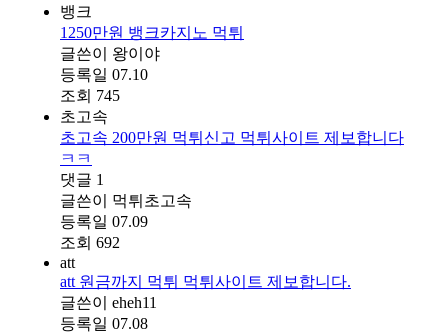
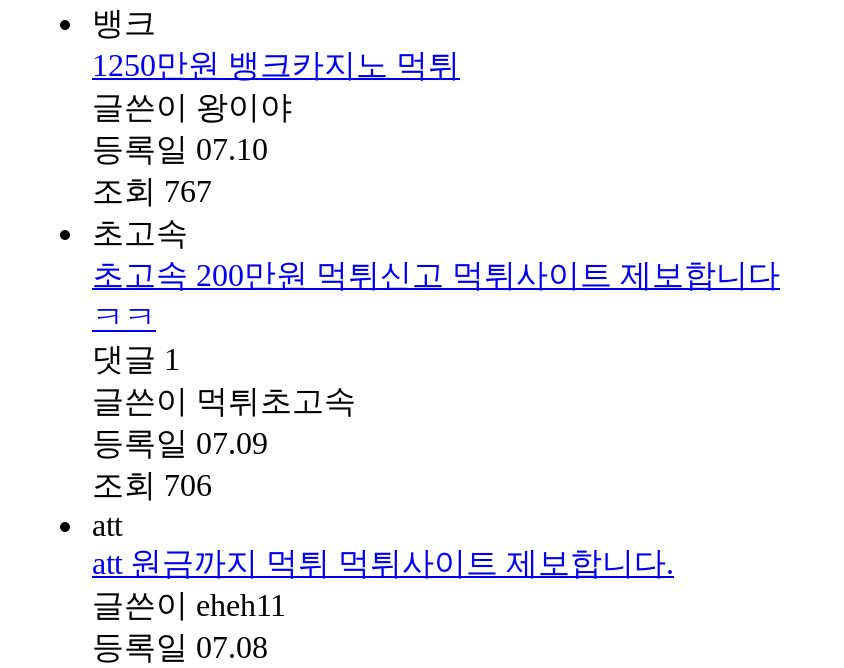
- 조회 745
+ 조회 767

- 조회 692
+ 조회 706
